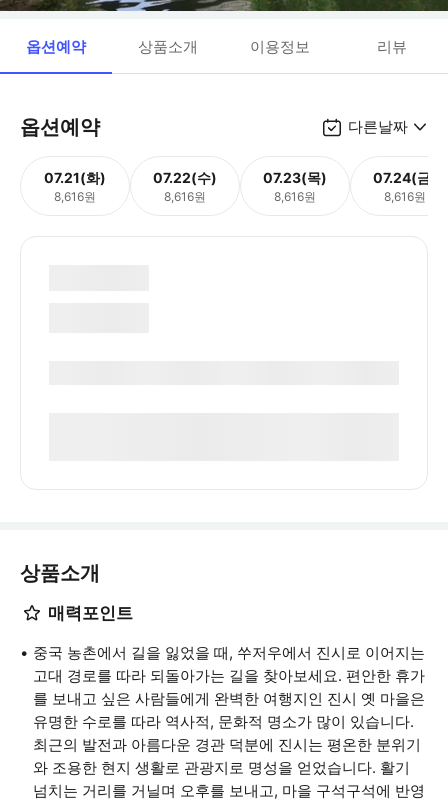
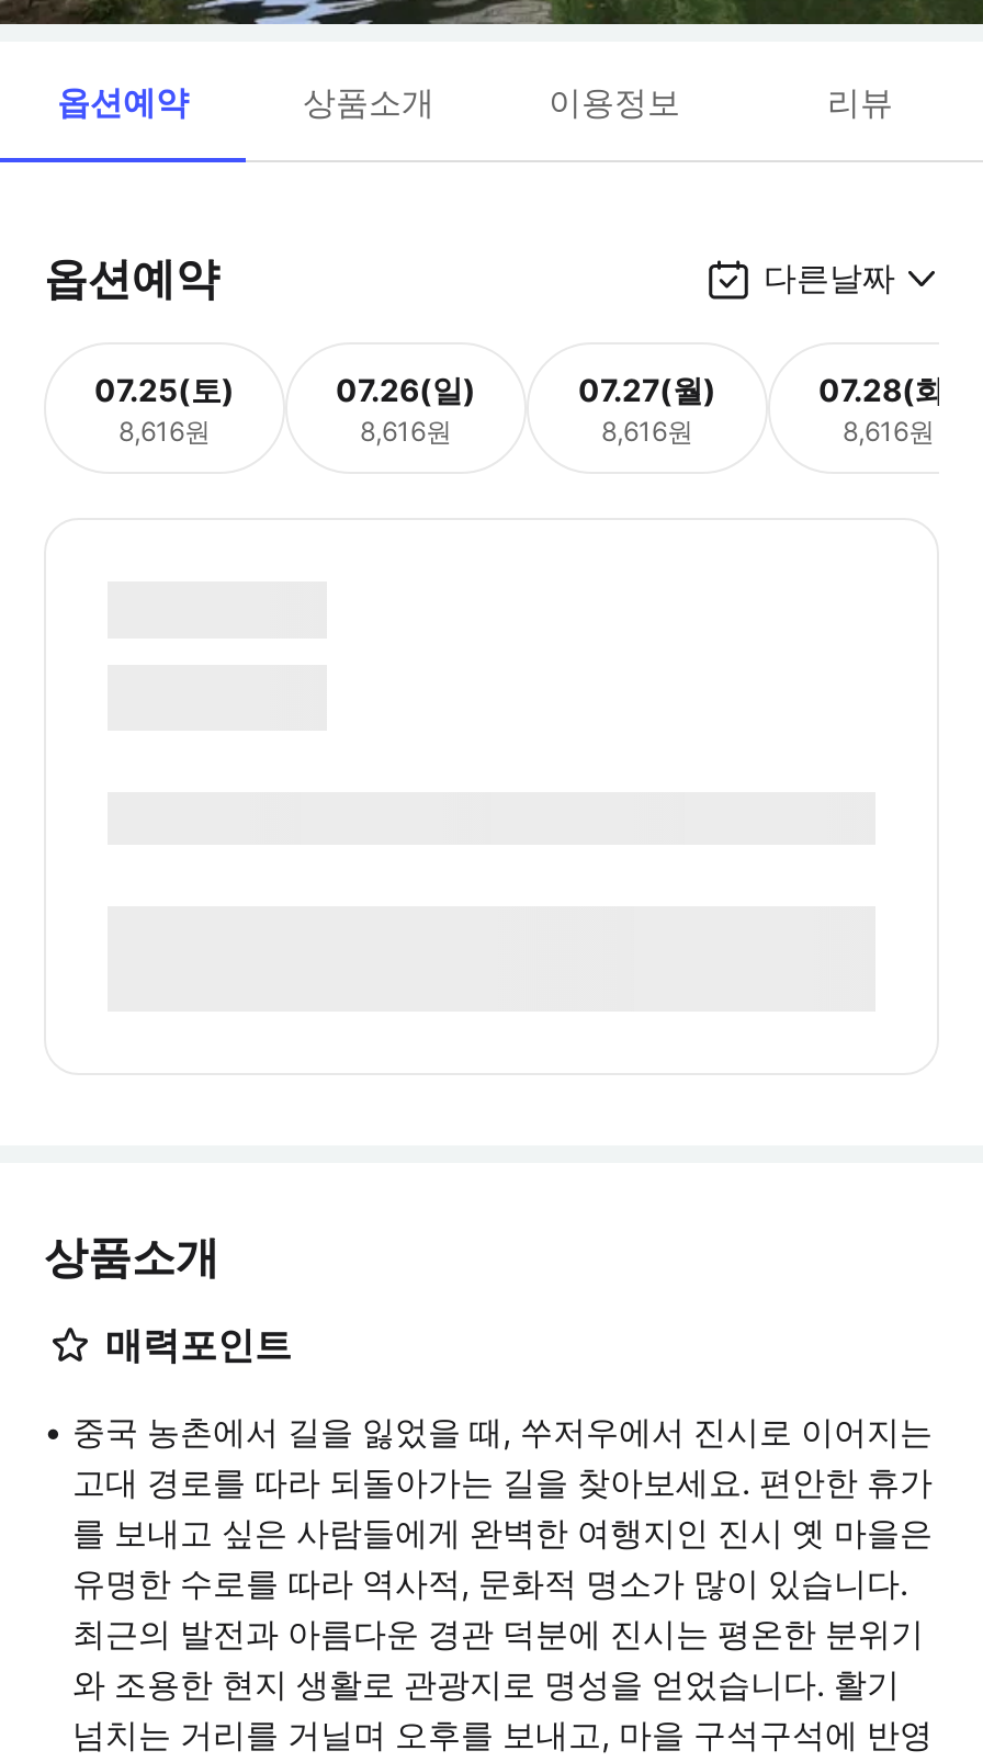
- 07.21(화)
+ 07.25(토)

- 07.22(수)
+ 07.26(일)

- 07.23(목)
+ 07.27(월)

- 07.24(금)
+ 07.28(화)
